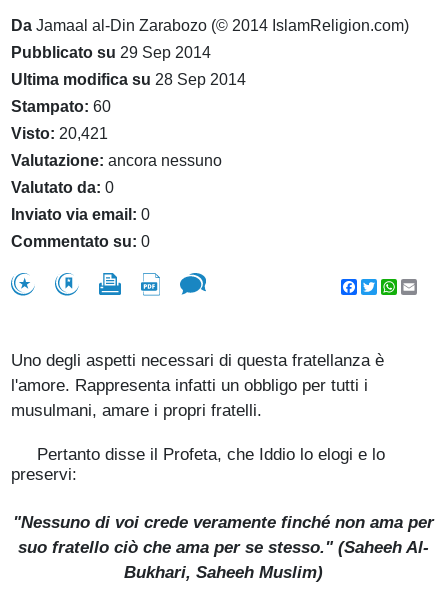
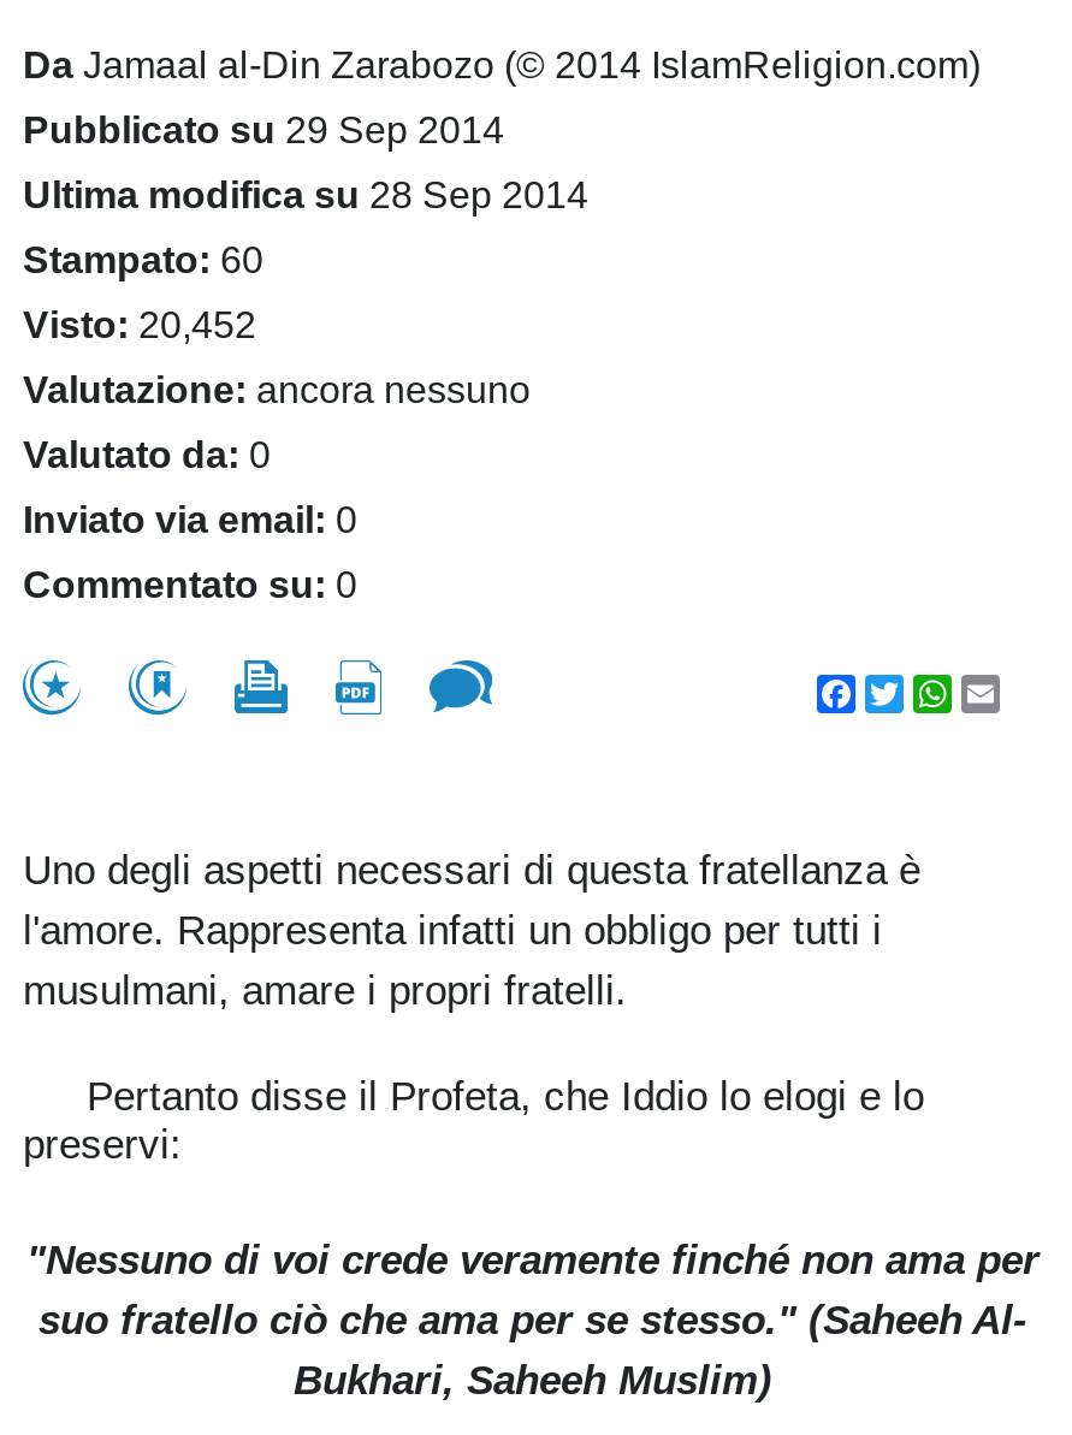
- Visto: 20,421
+ Visto: 20,452
